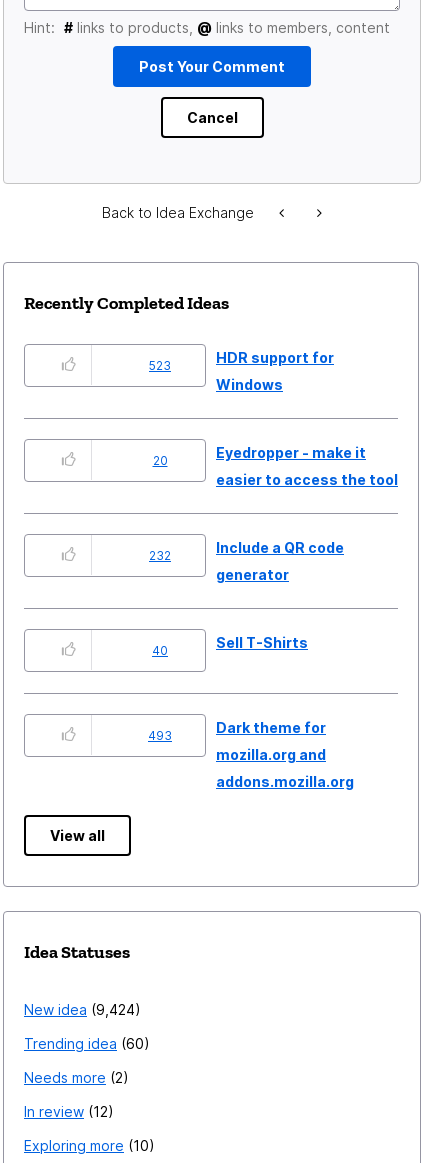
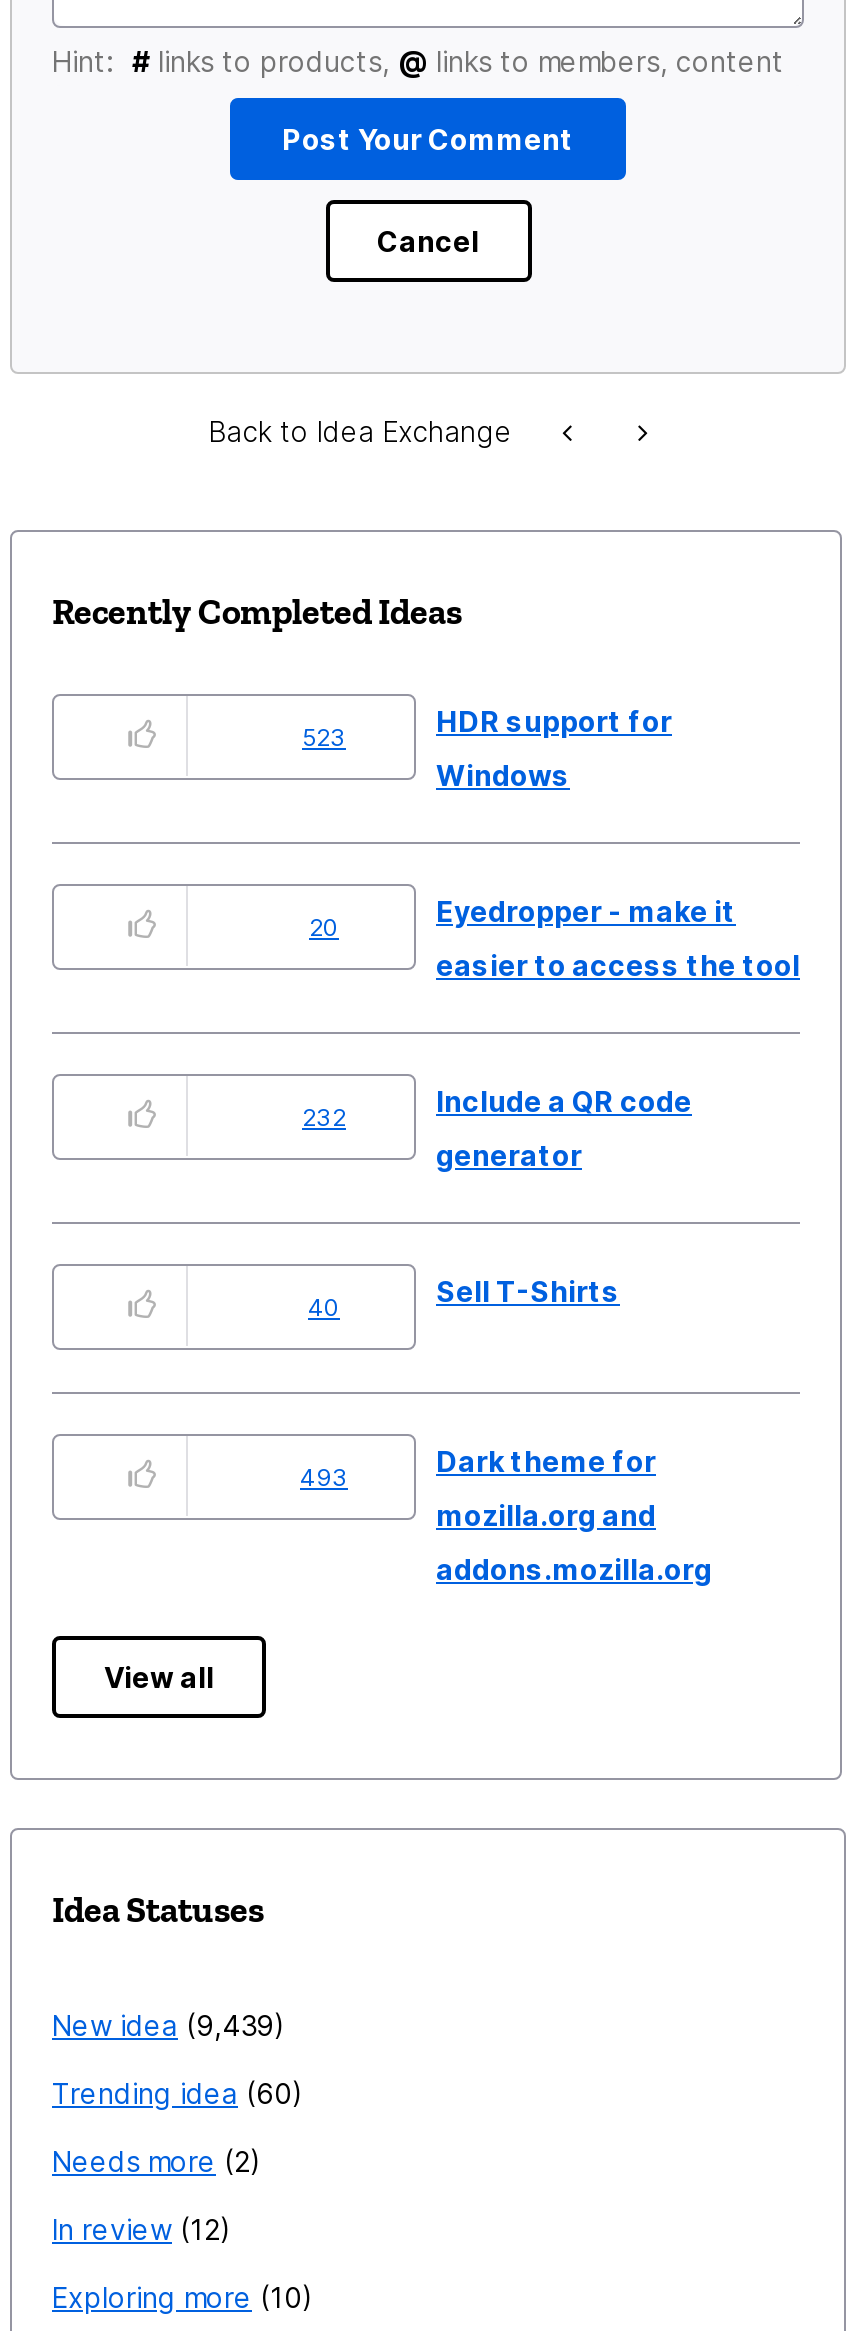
- New idea 9,424
+ New idea 9,439
